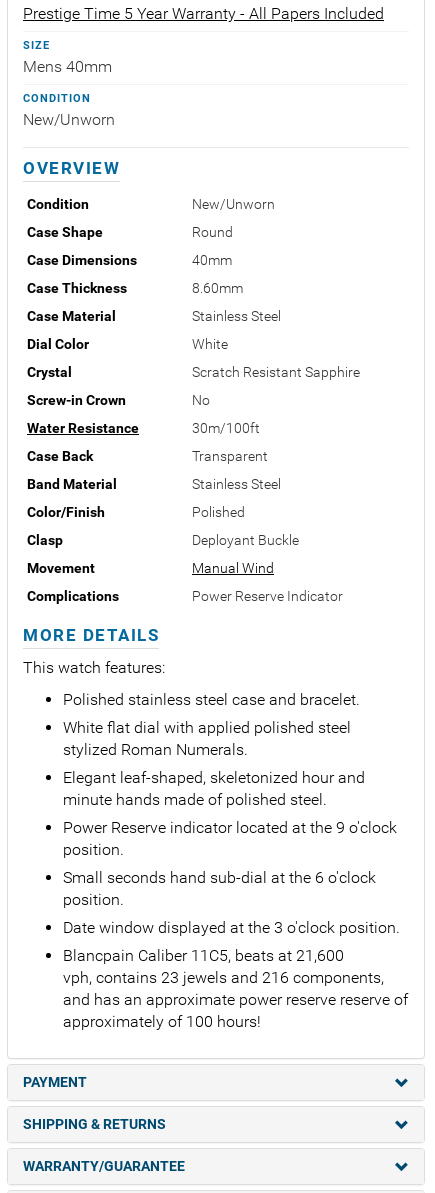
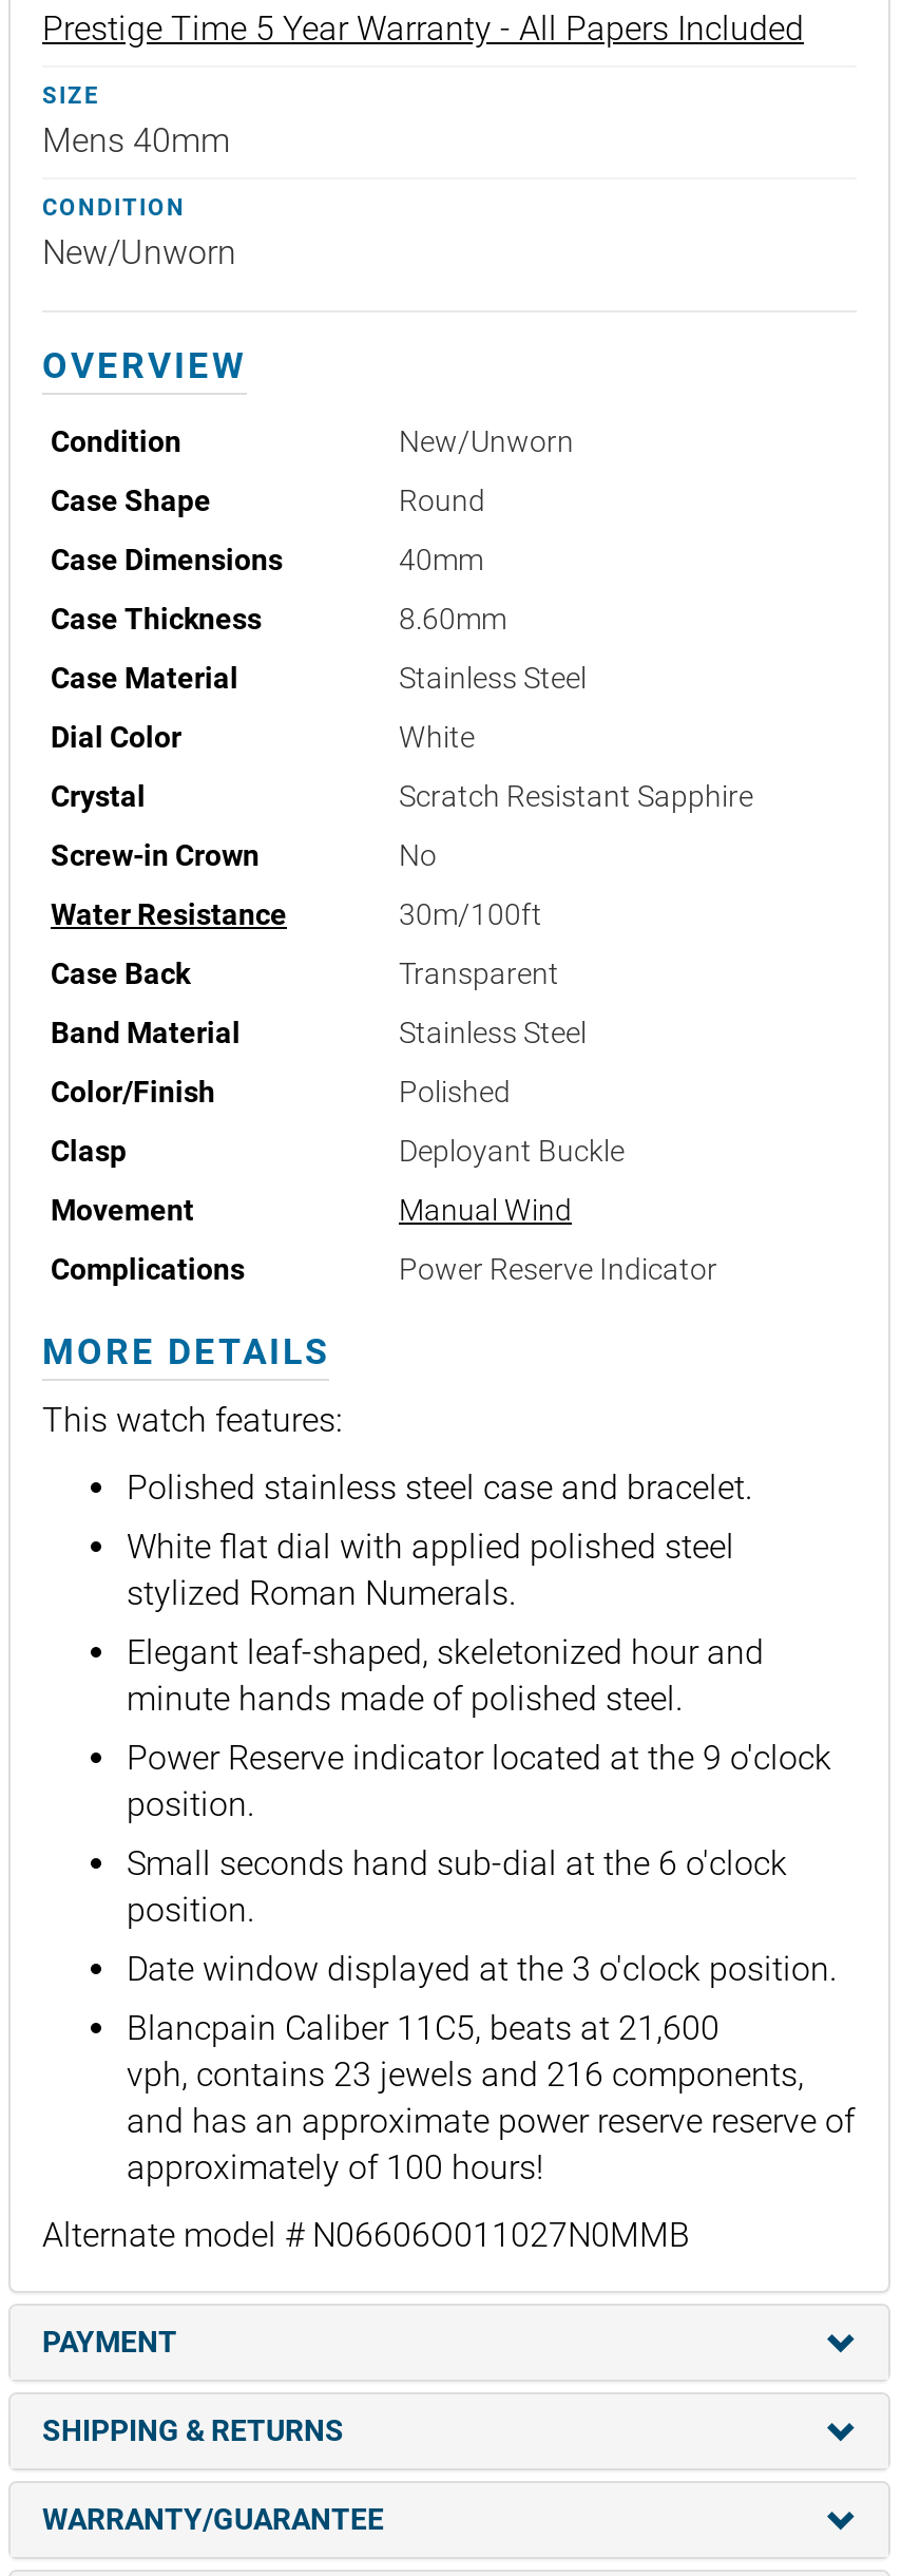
+ Alternate model # N06606O011027N0MMB
